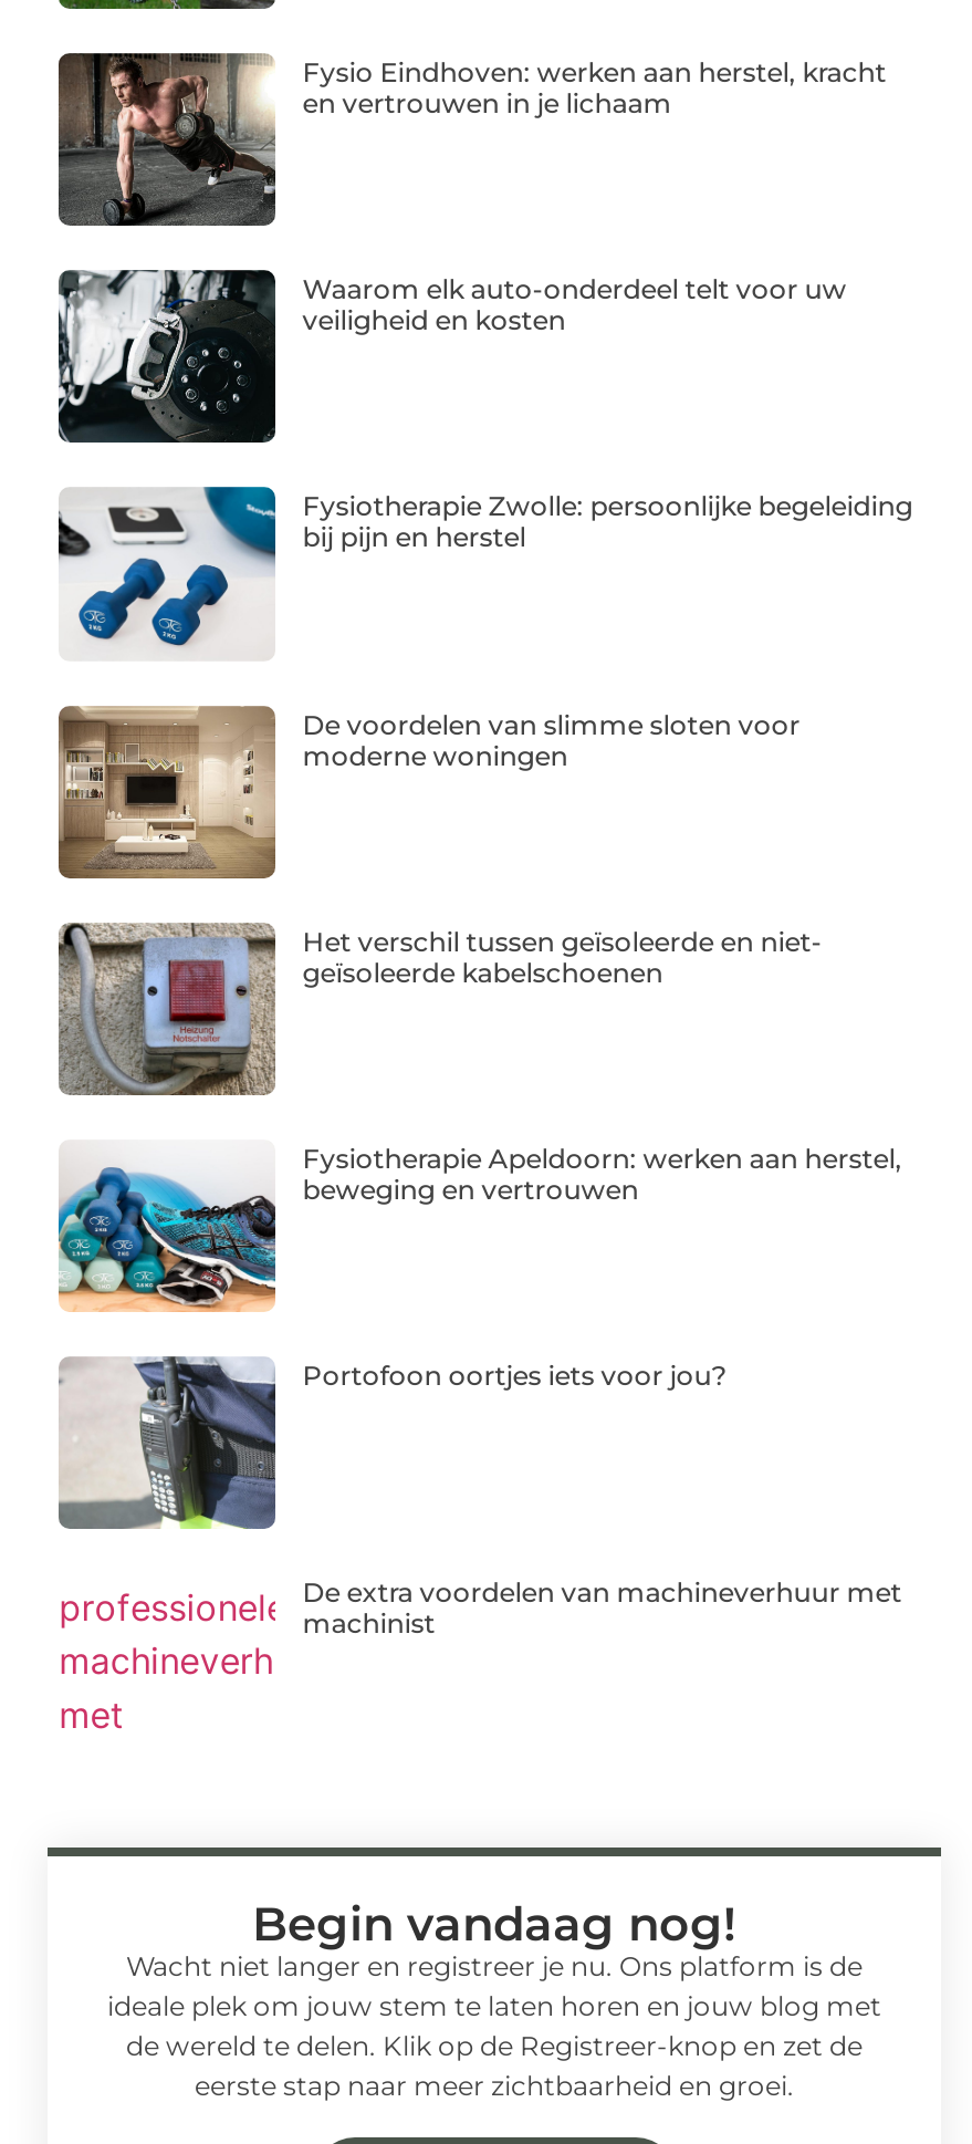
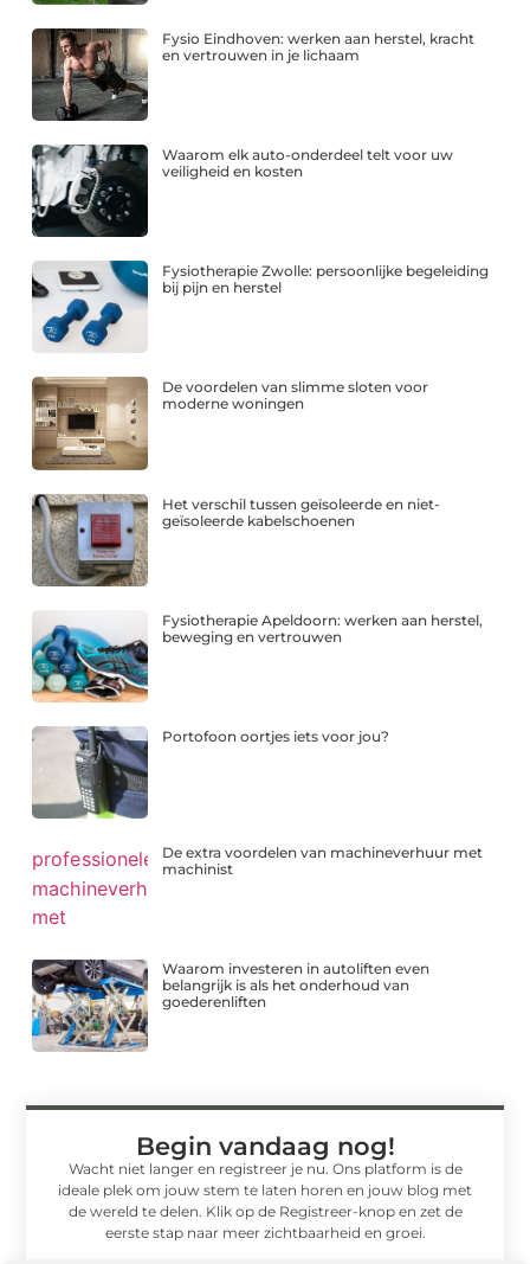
+ [image]
+ Waarom investeren in autoliften even
+ belangrijk is als het onderhoud van
+ goederenliften
